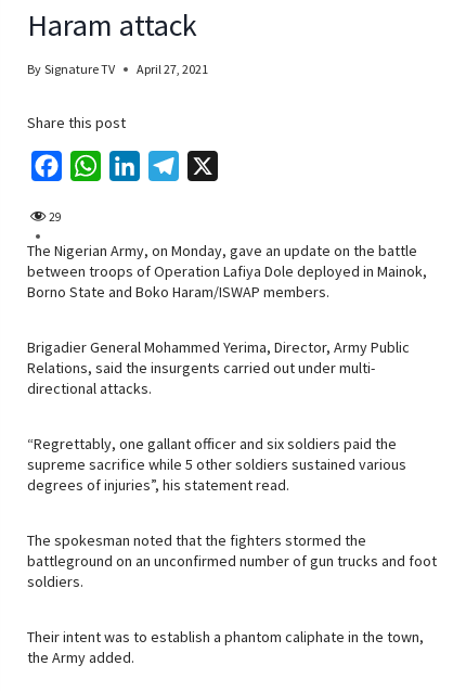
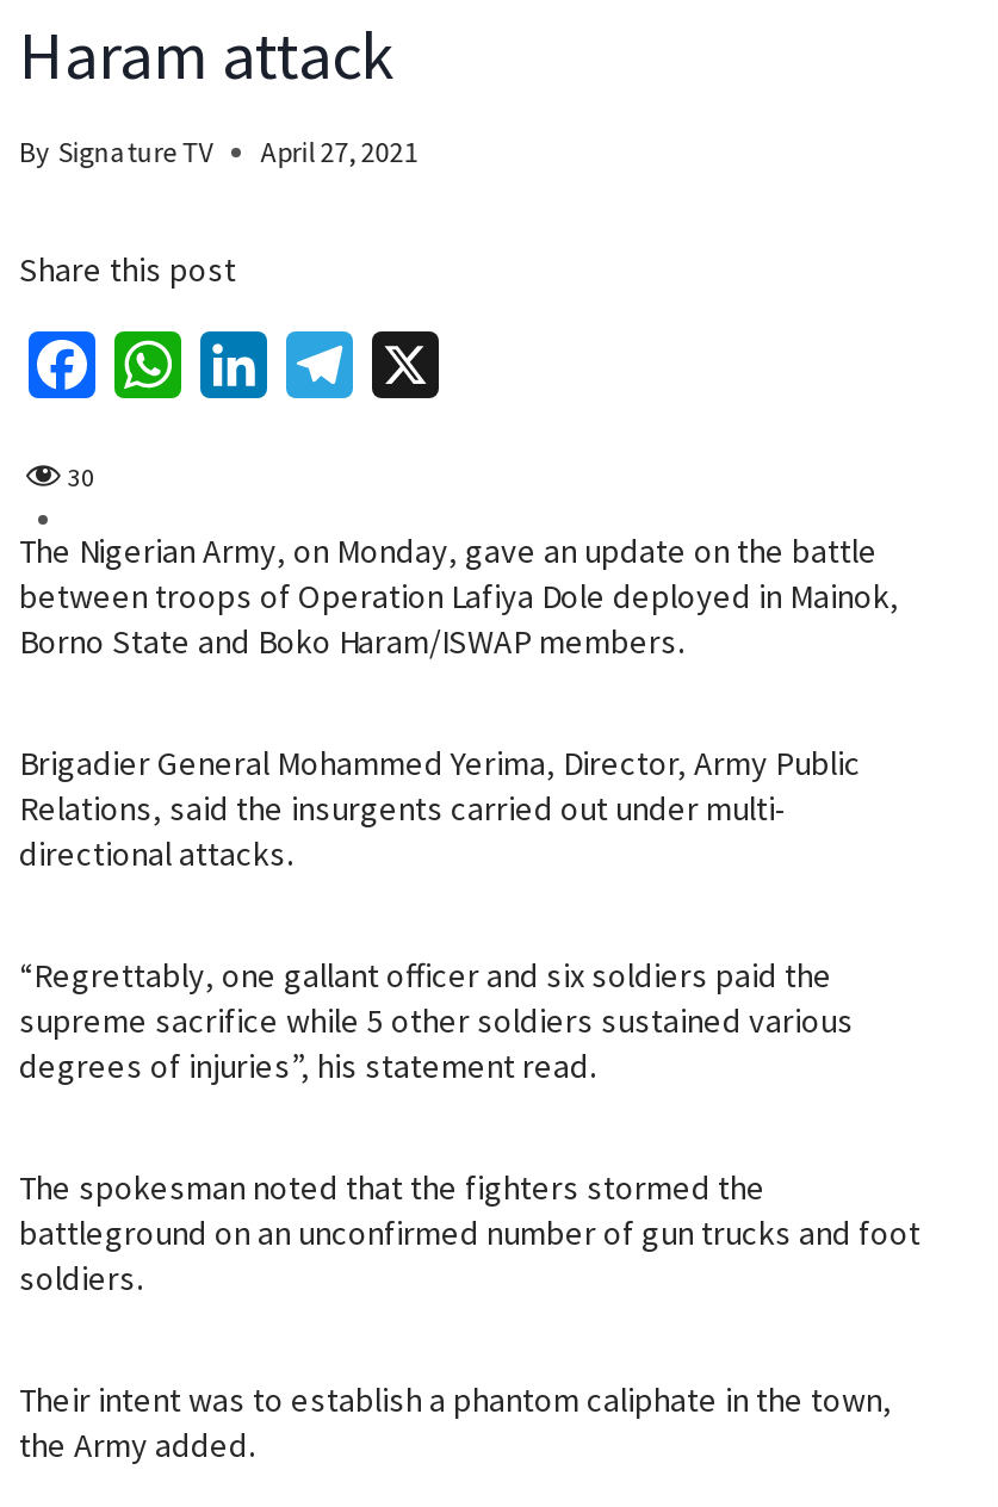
- 29
+ 30
